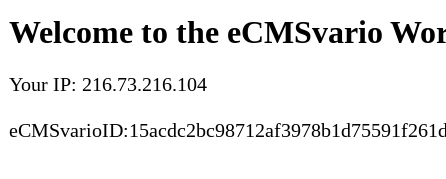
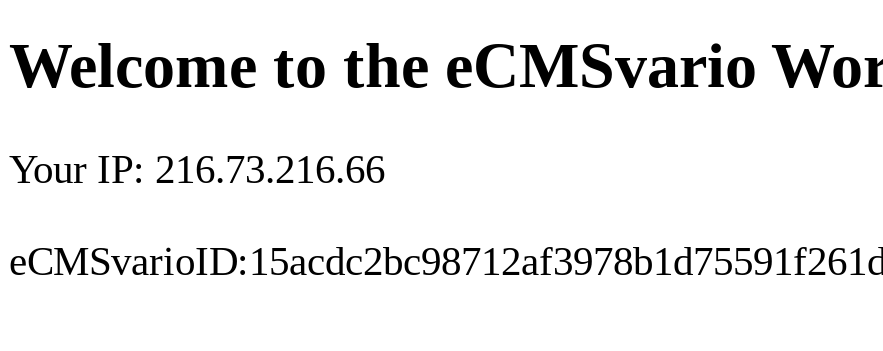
- Your IP: 216.73.216.104
+ Your IP: 216.73.216.66
